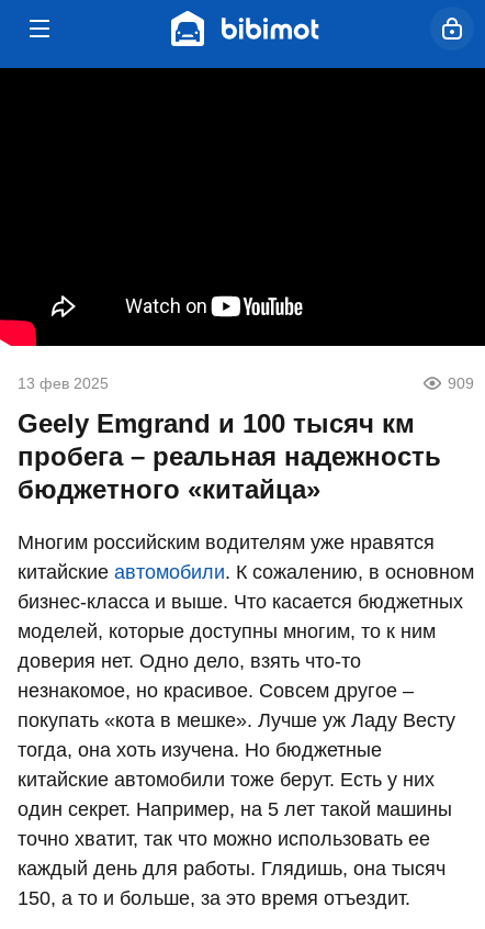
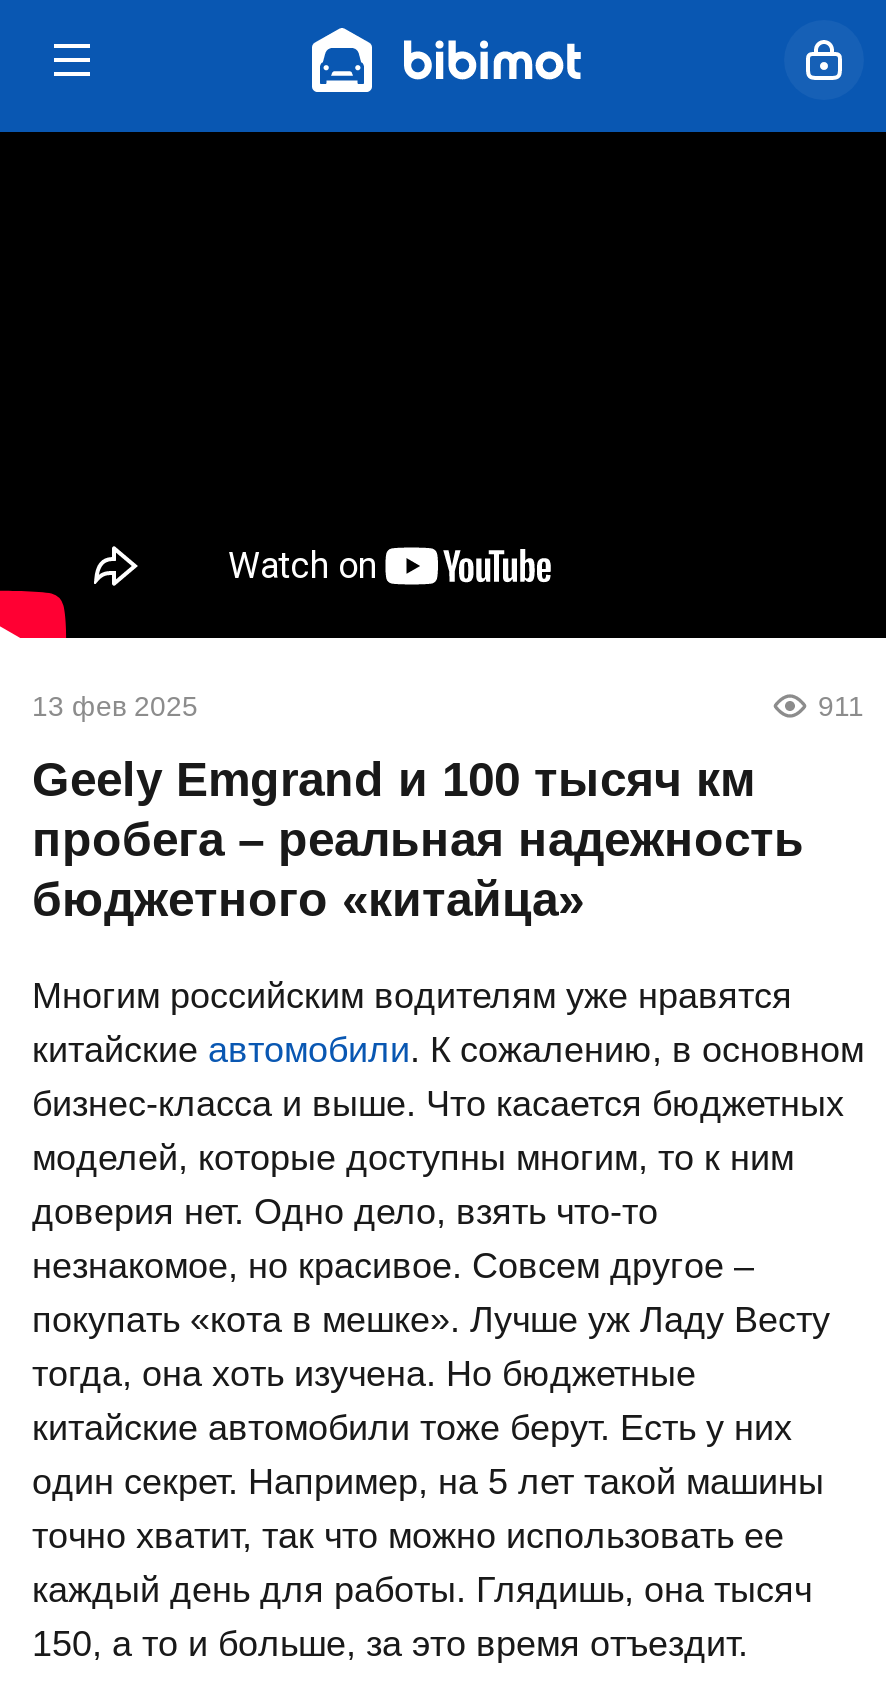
- 909
+ 911
